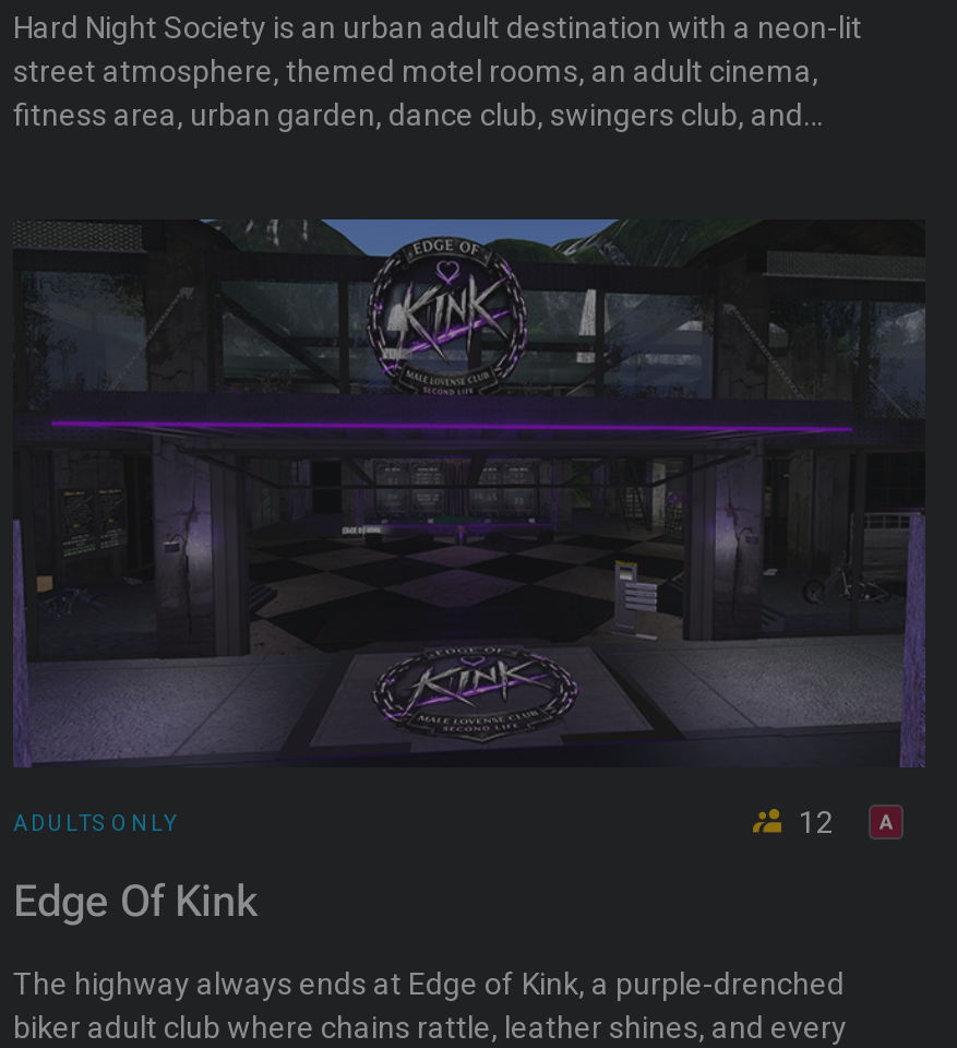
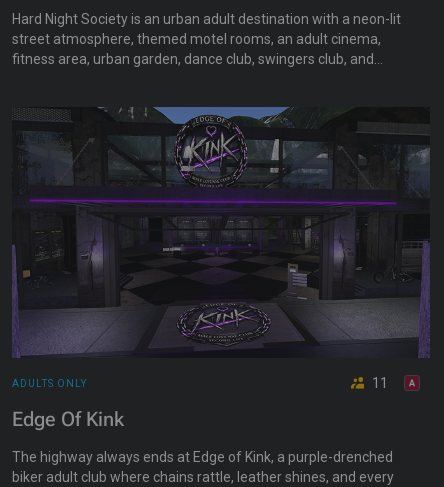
- 12
+ 11
